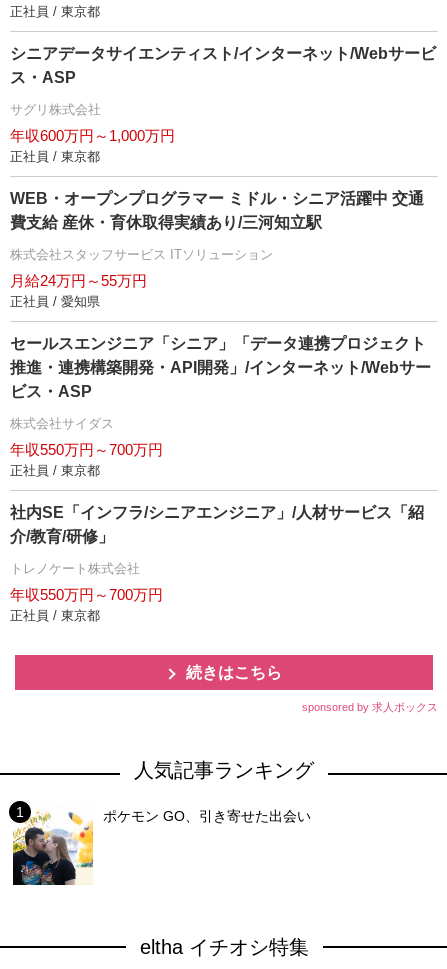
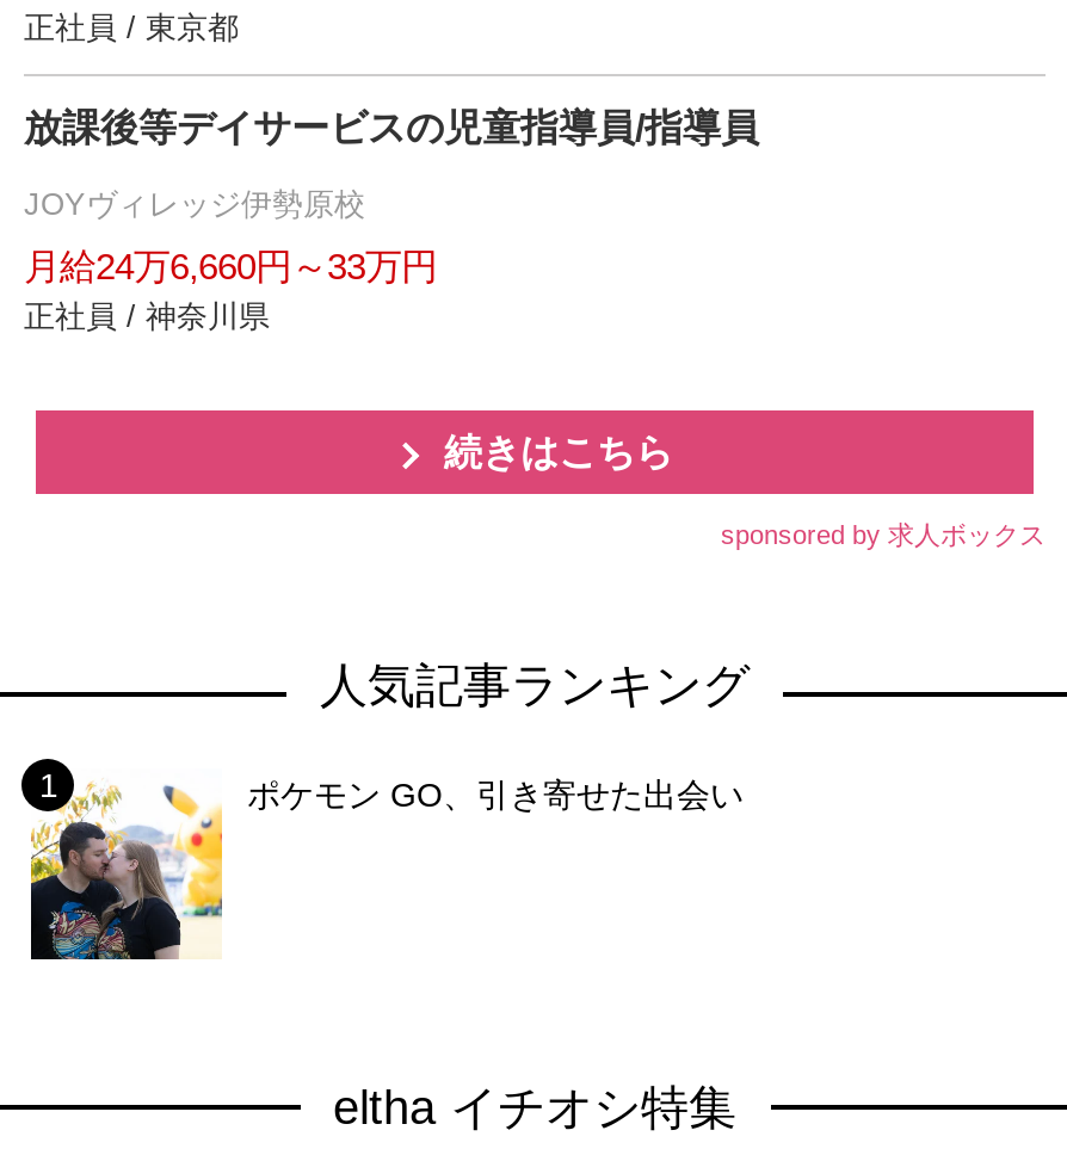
- シニアデータサイエンティスト/インターネット/Webサービ
- ス・ASP
- サグリ株式会社
- 年収600万円～1,000万円
- 正社員 / 東京都
- WEB・オープンプログラマー ミドル・シニア活躍中 交通
- 費支給 産休・育休取得実績あり/三河知立駅
- 株式会社スタッフサービス ITソリューション
- 月給24万円～55万円
- 正社員 / 愛知県
- セールスエンジニア「シニア」「データ連携プロジェクト
- 推進・連携構築開発・API開発」/インターネット/Webサー
- ビス・ASP
- 株式会社サイダス
- 年収550万円～700万円
- 正社員 / 東京都
- 社内SE「インフラ/シニアエンジニア」/人材サービス「紹
- 介/教育/研修」
- トレノケート株式会社
- 年収550万円～700万円
- 正社員 / 東京都
+ 放課後等デイサービスの児童指導員/指導員
+ JOYヴィレッジ伊勢原校
+ 月給24万6,660円～33万円
+ 正社員 / 神奈川県
